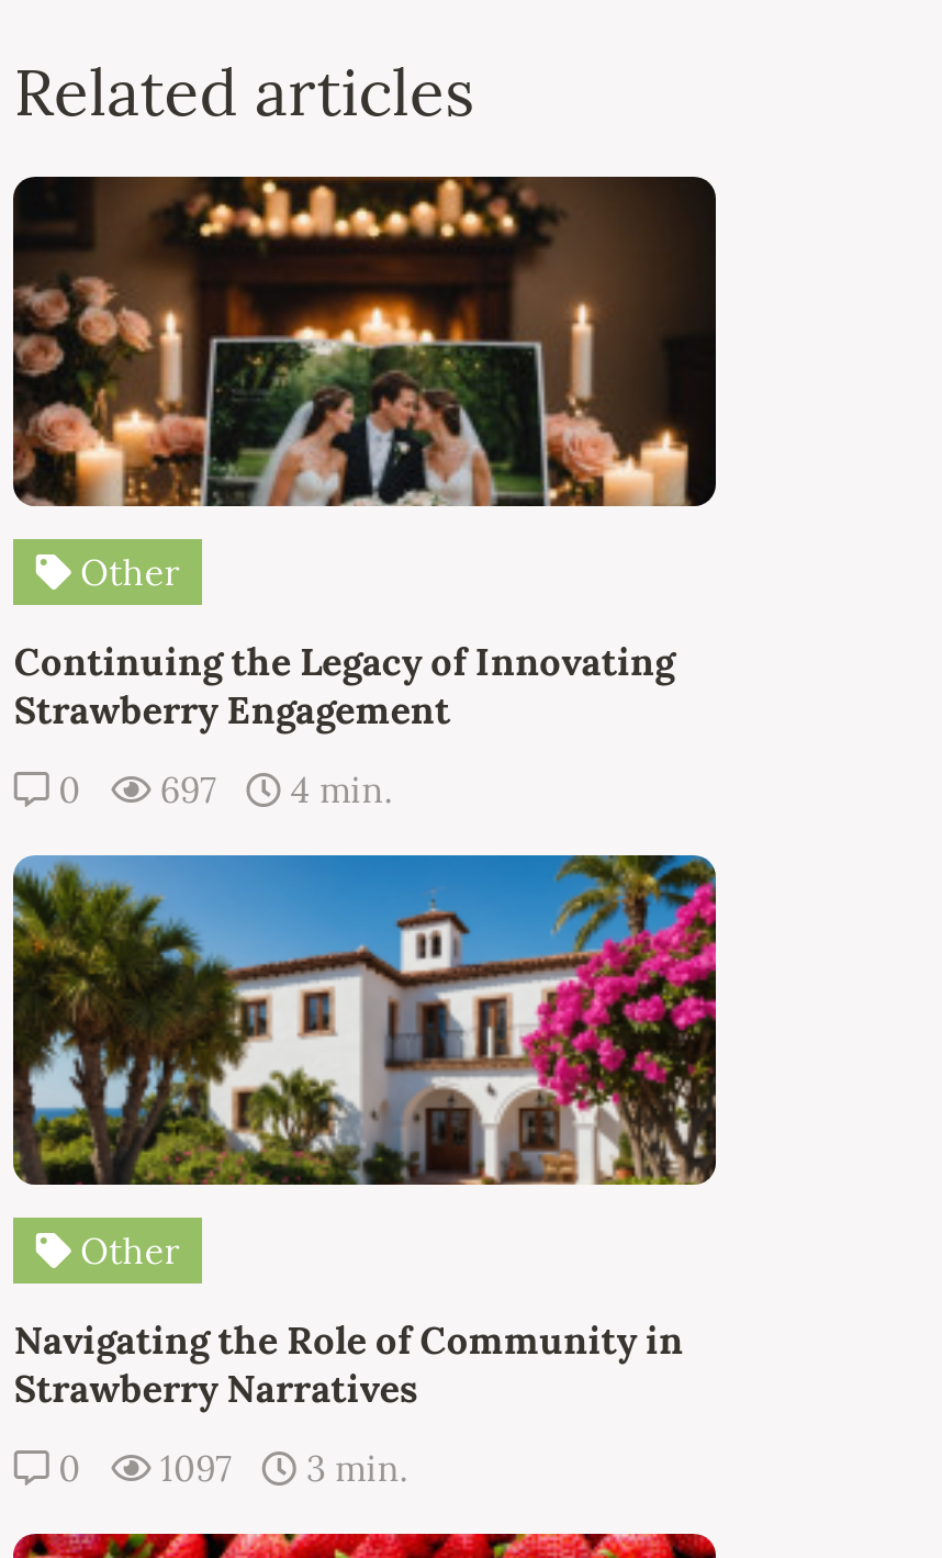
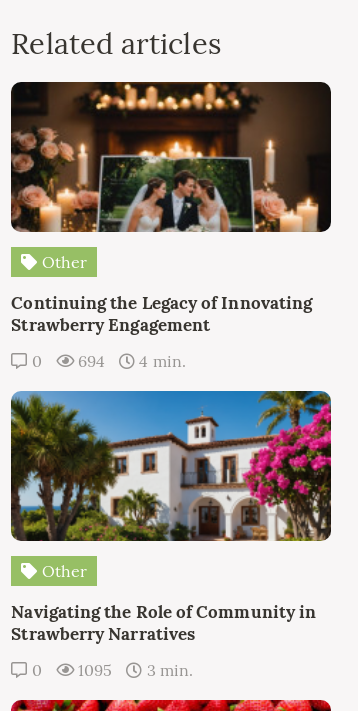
- 0 697 4 min.
+ 0 694 4 min.

- 0 1097 3 min.
+ 0 1095 3 min.
